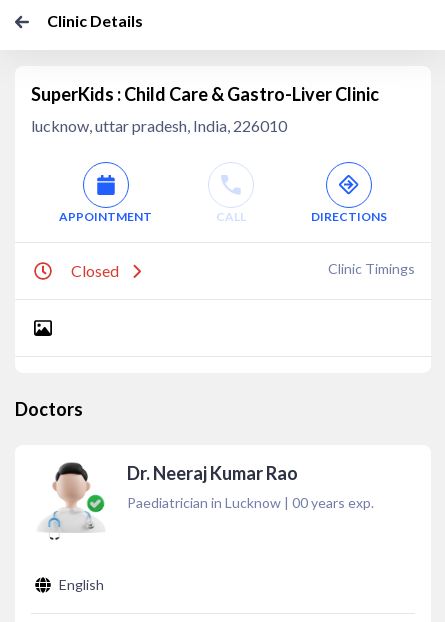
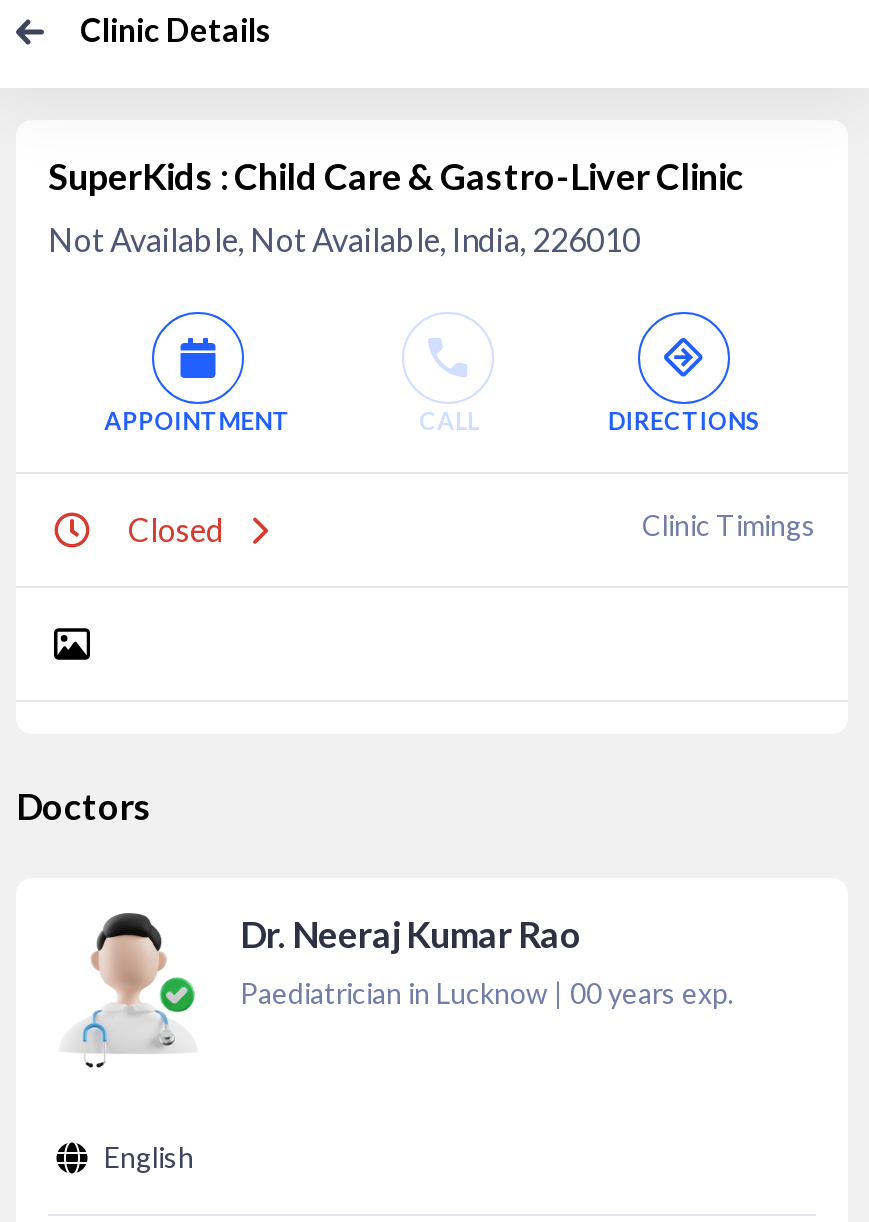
- lucknow, uttar pradesh, India, 226010
+ Not Available, Not Available, India, 226010
